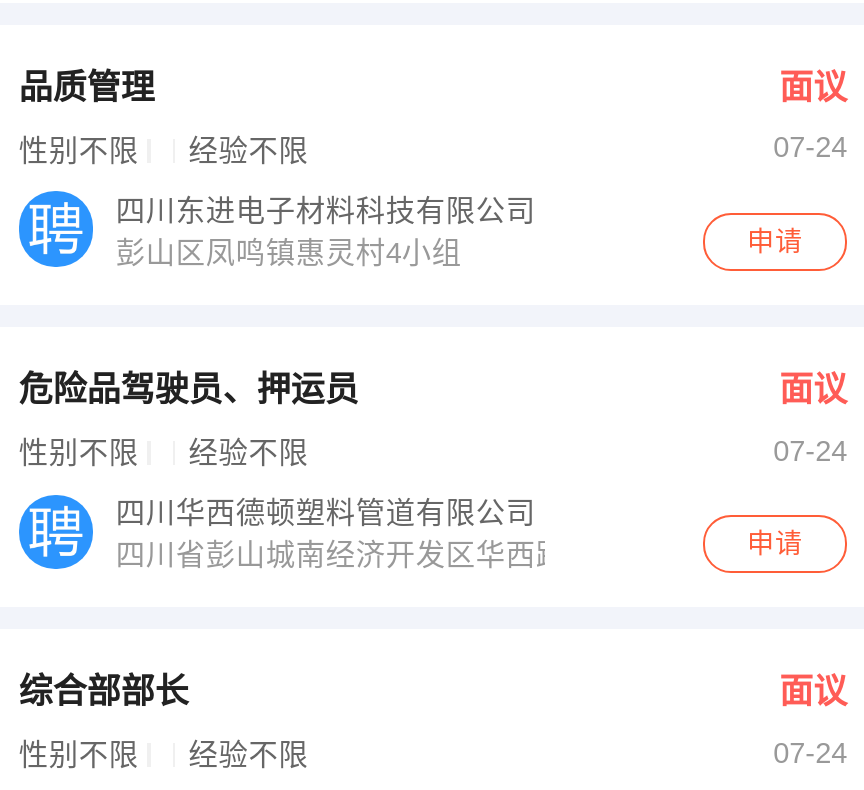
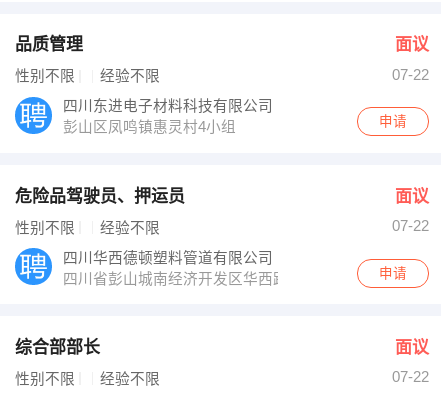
- 07-24
+ 07-22

- 07-24
+ 07-22

- 07-24
+ 07-22
